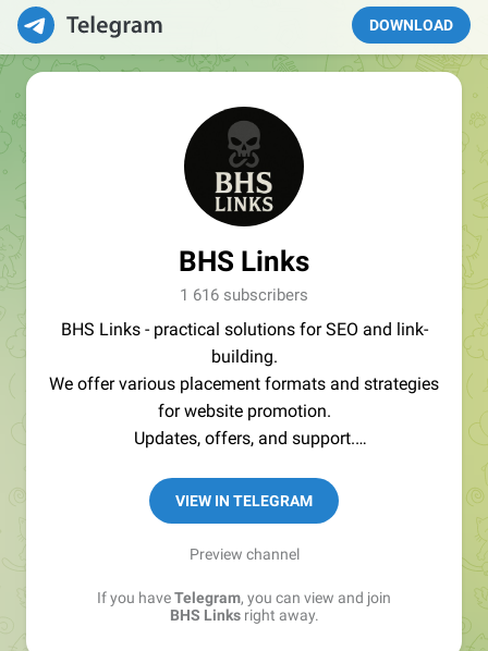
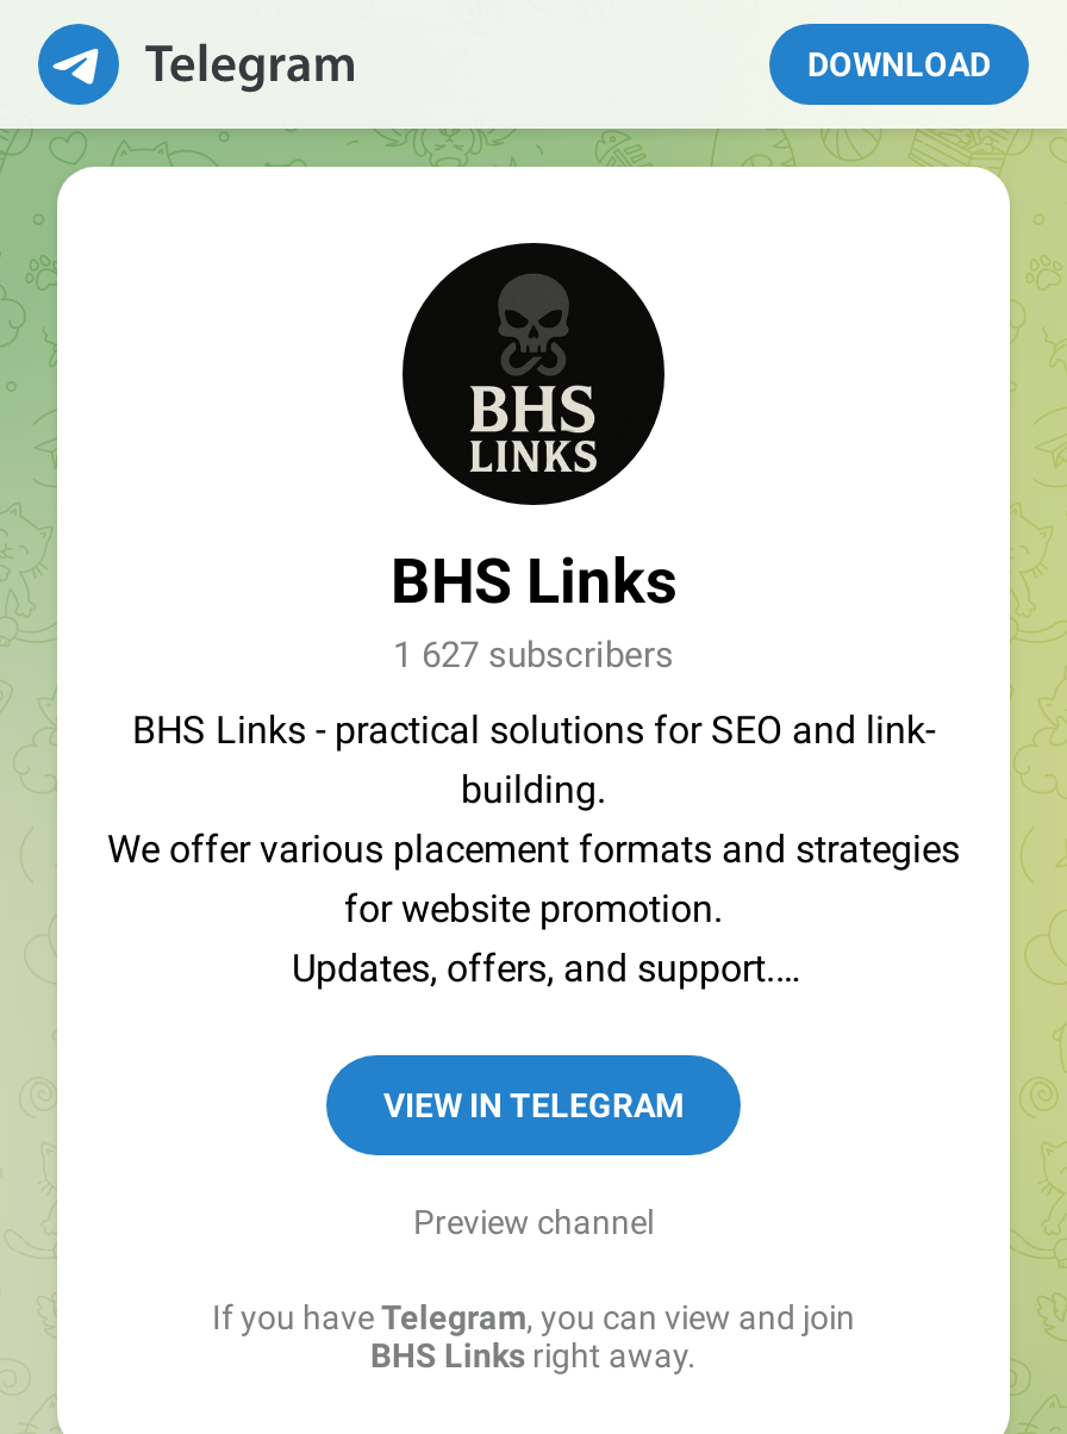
- 1 616 subscribers
+ 1 627 subscribers
